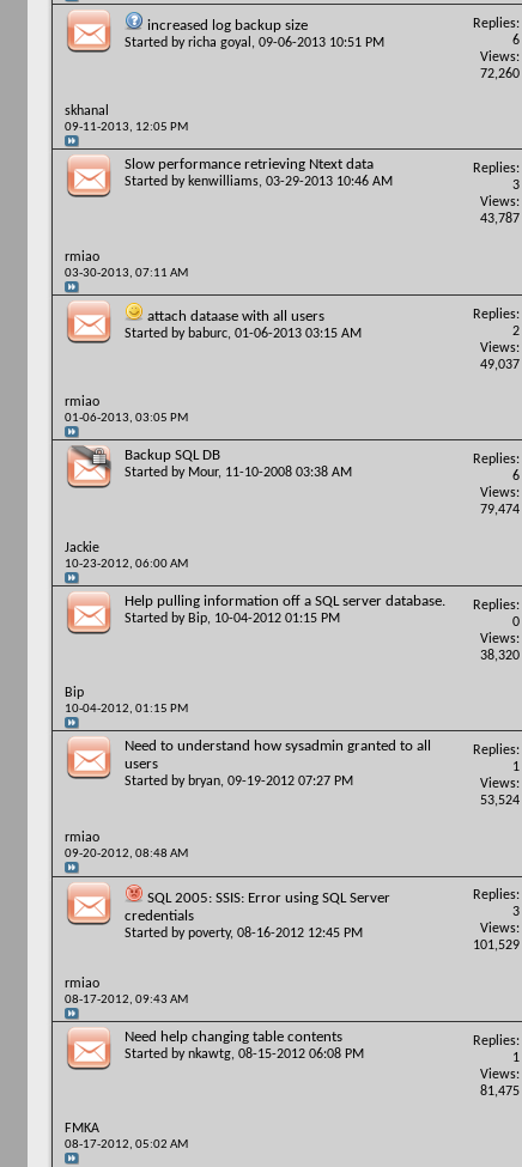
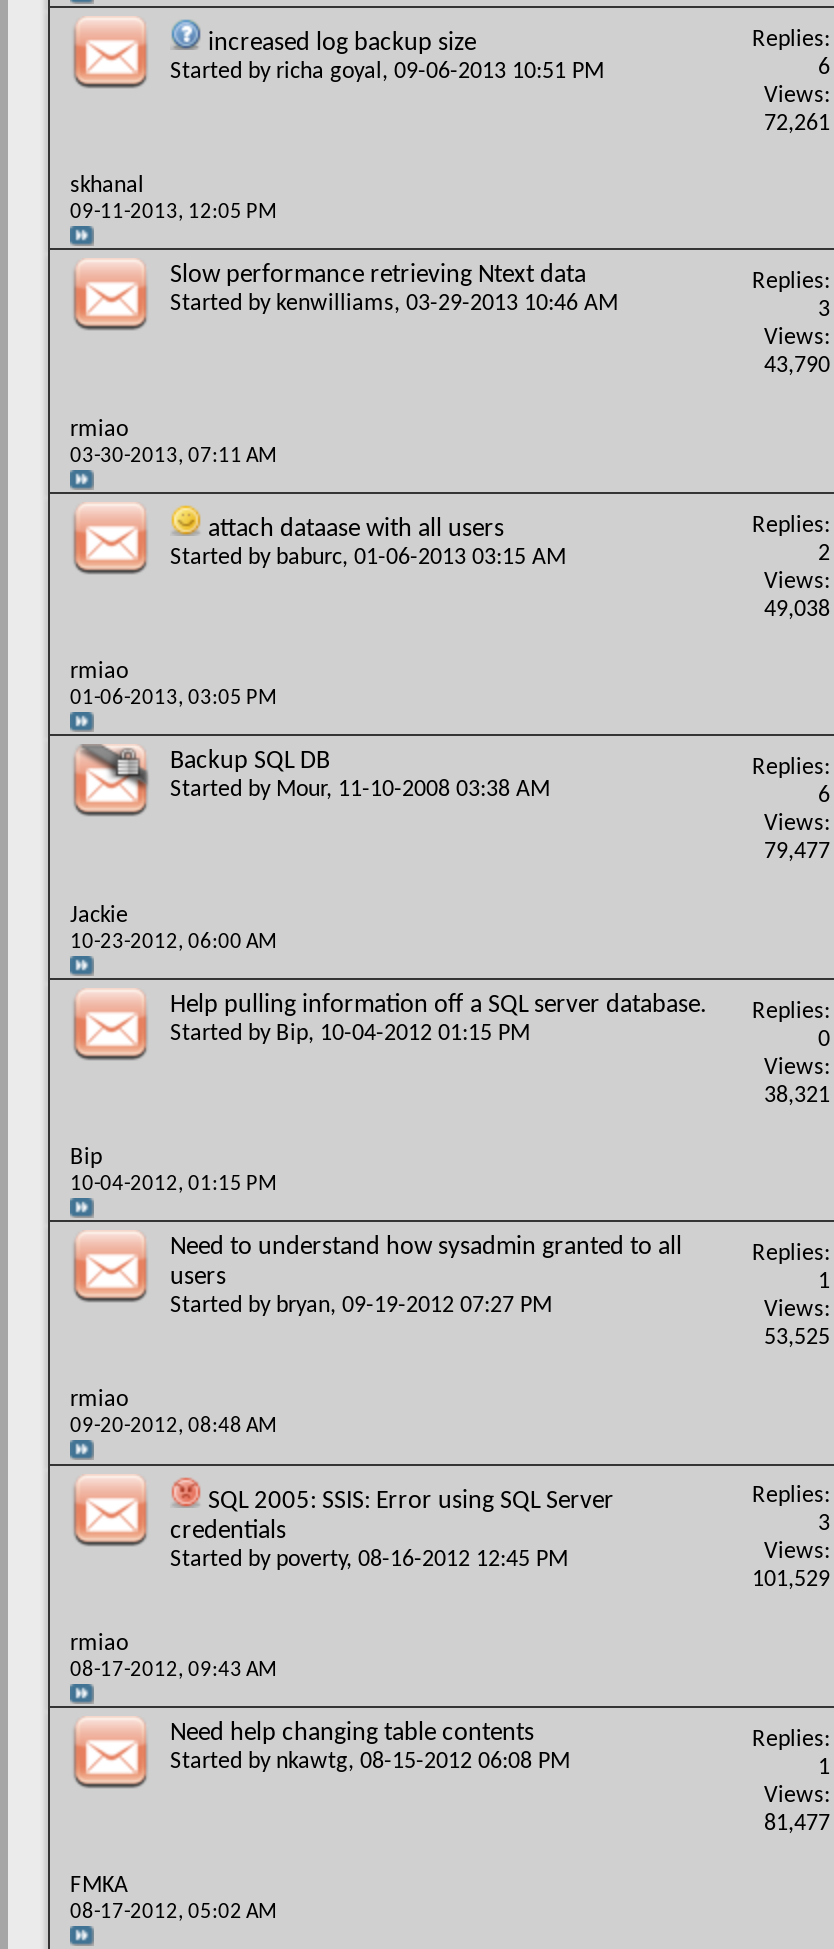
- 72,260
+ 72,261

- 43,787
+ 43,790

- 49,037
+ 49,038

- 79,474
+ 79,477

- 38,320
+ 38,321

- 53,524
+ 53,525

- 81,475
+ 81,477
